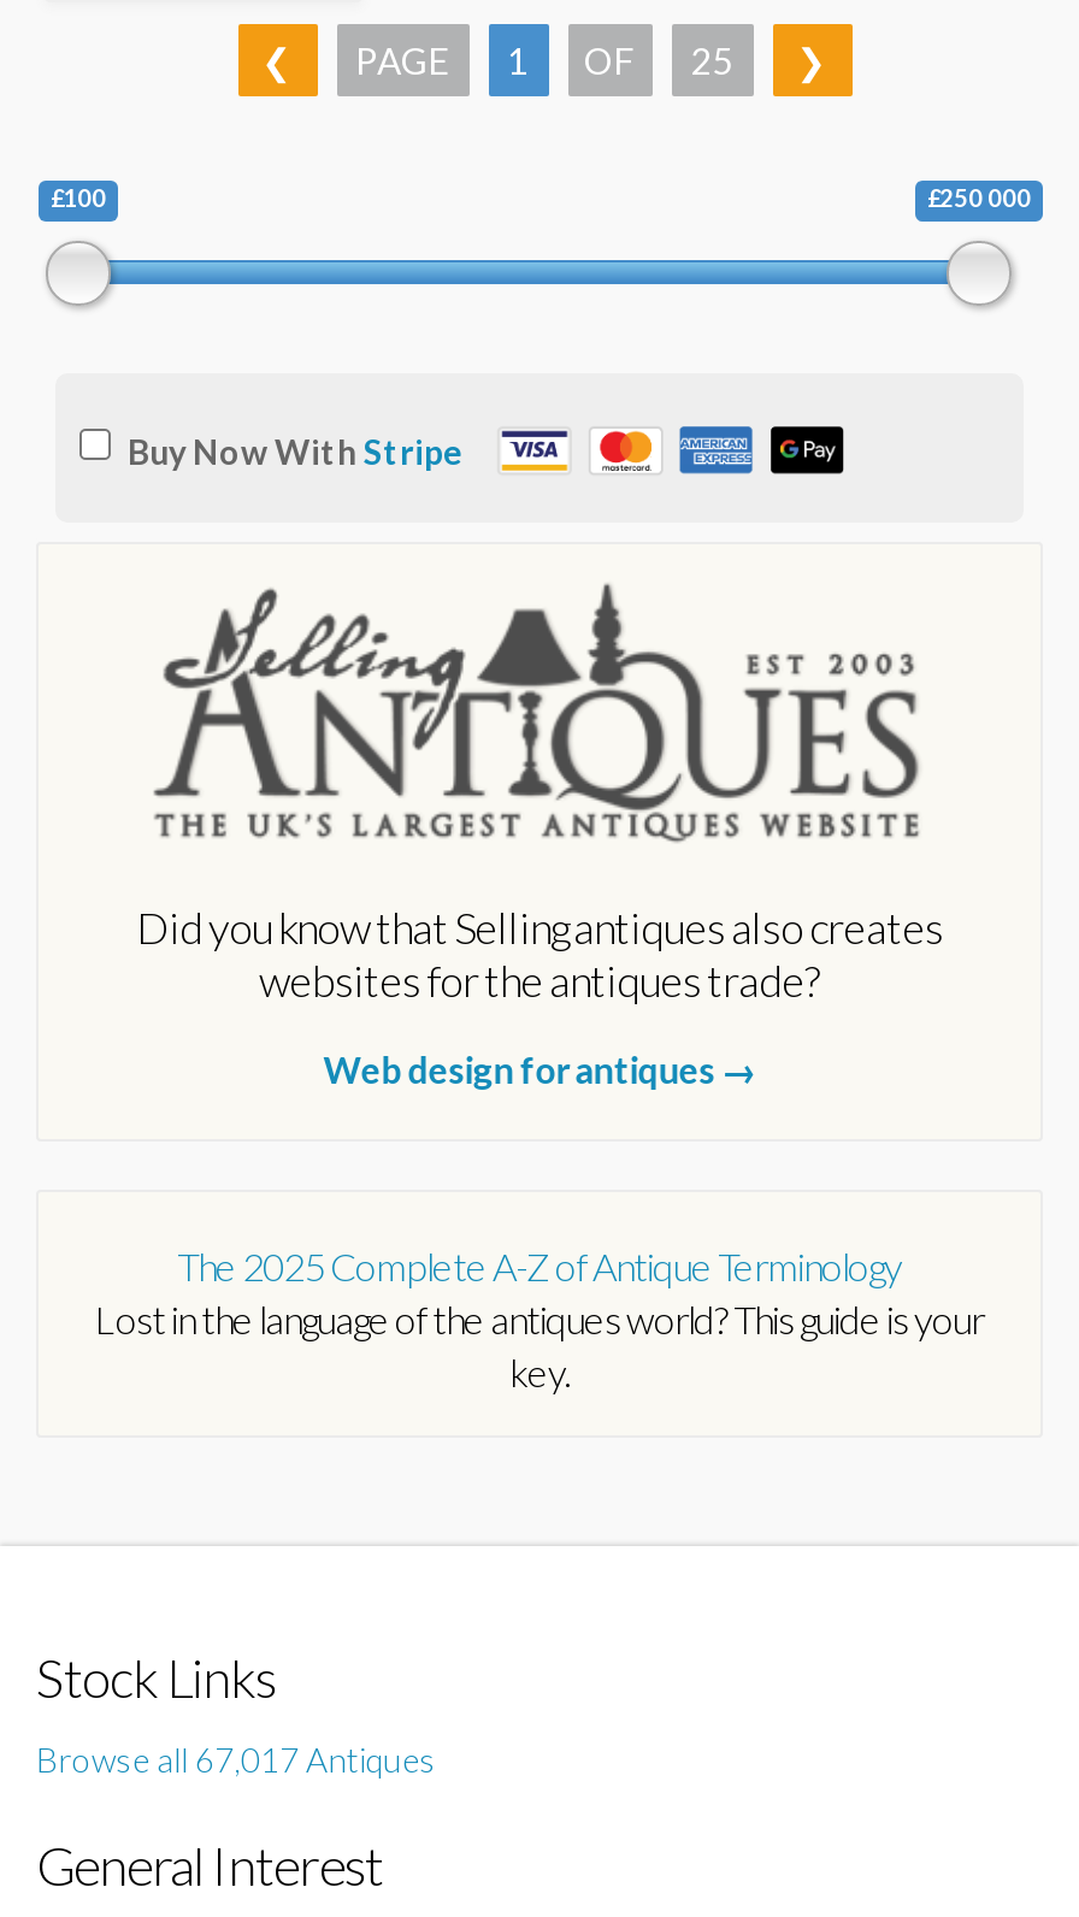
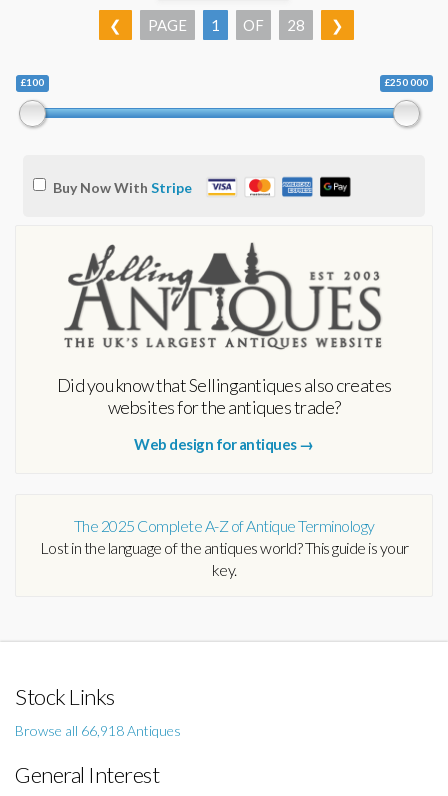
- 25
+ 28

- Browse all 67,017 Antiques
+ Browse all 66,918 Antiques
